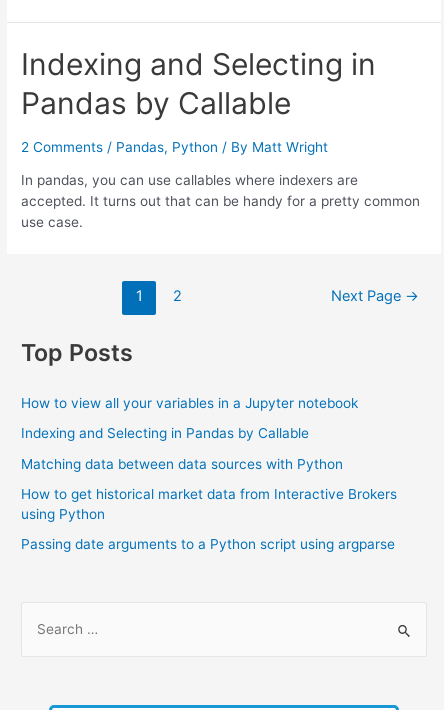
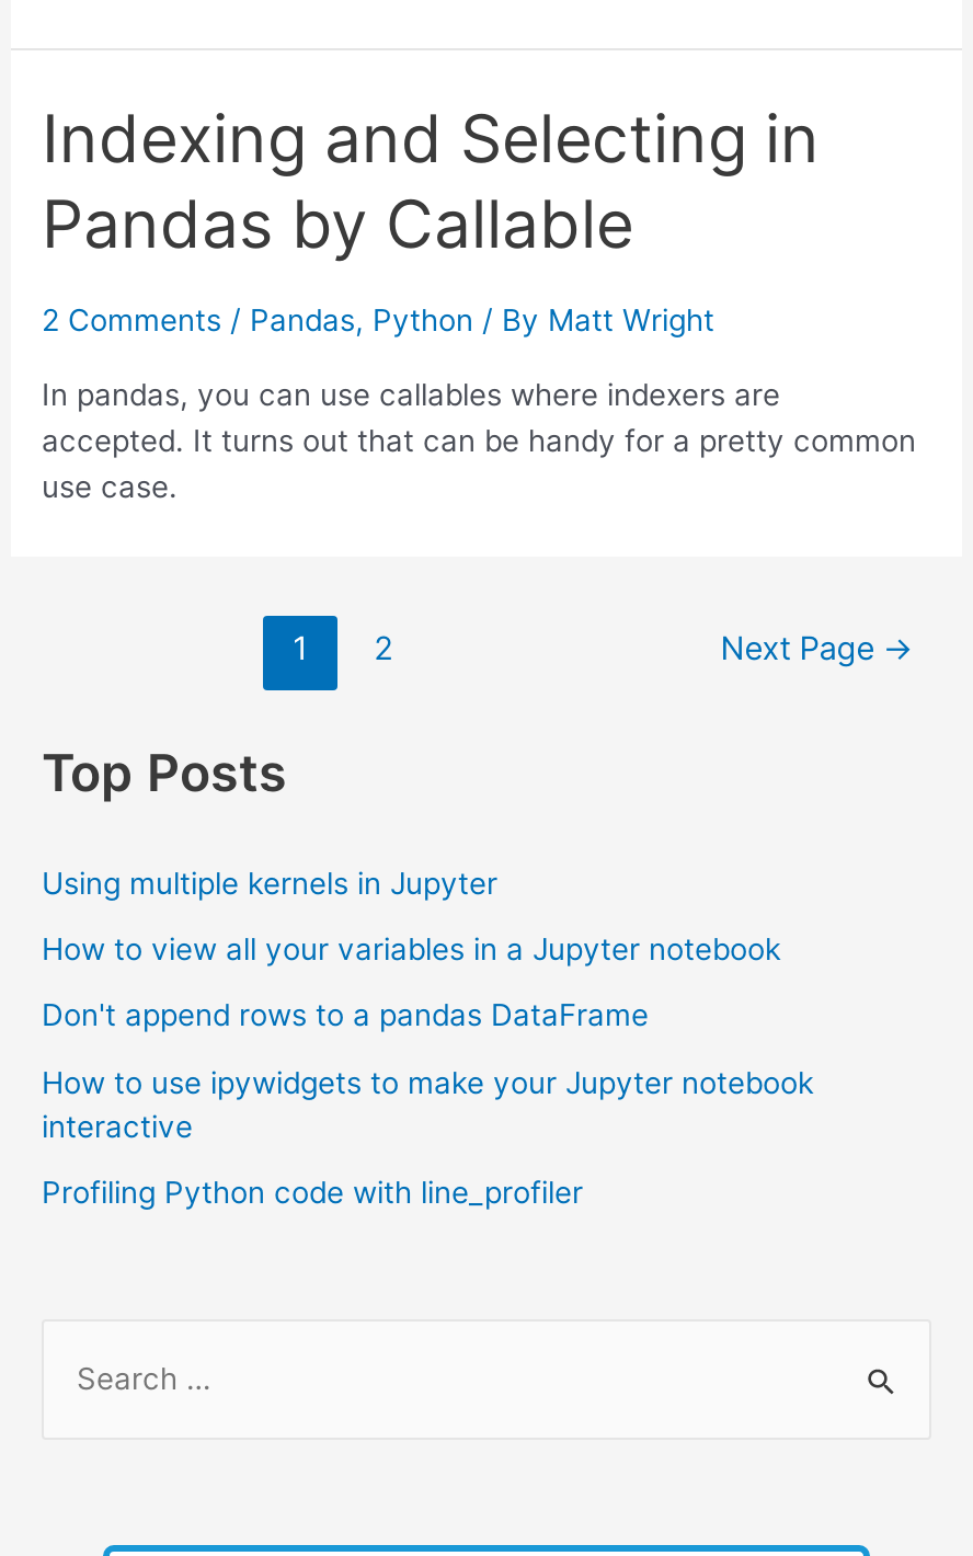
+ Using multiple kernels in Jupyter

moved down: How to view all your variables in a Jupyter notebook

- Indexing and Selecting in Pandas by Callable
- Matching data between data sources with Python
- How to get historical market data from Interactive Brokers
- using Python
- Passing date arguments to a Python script using argparse
+ Don't append rows to a pandas DataFrame
+ How to use ipywidgets to make your Jupyter notebook
+ interactive
+ Profiling Python code with line_profiler
